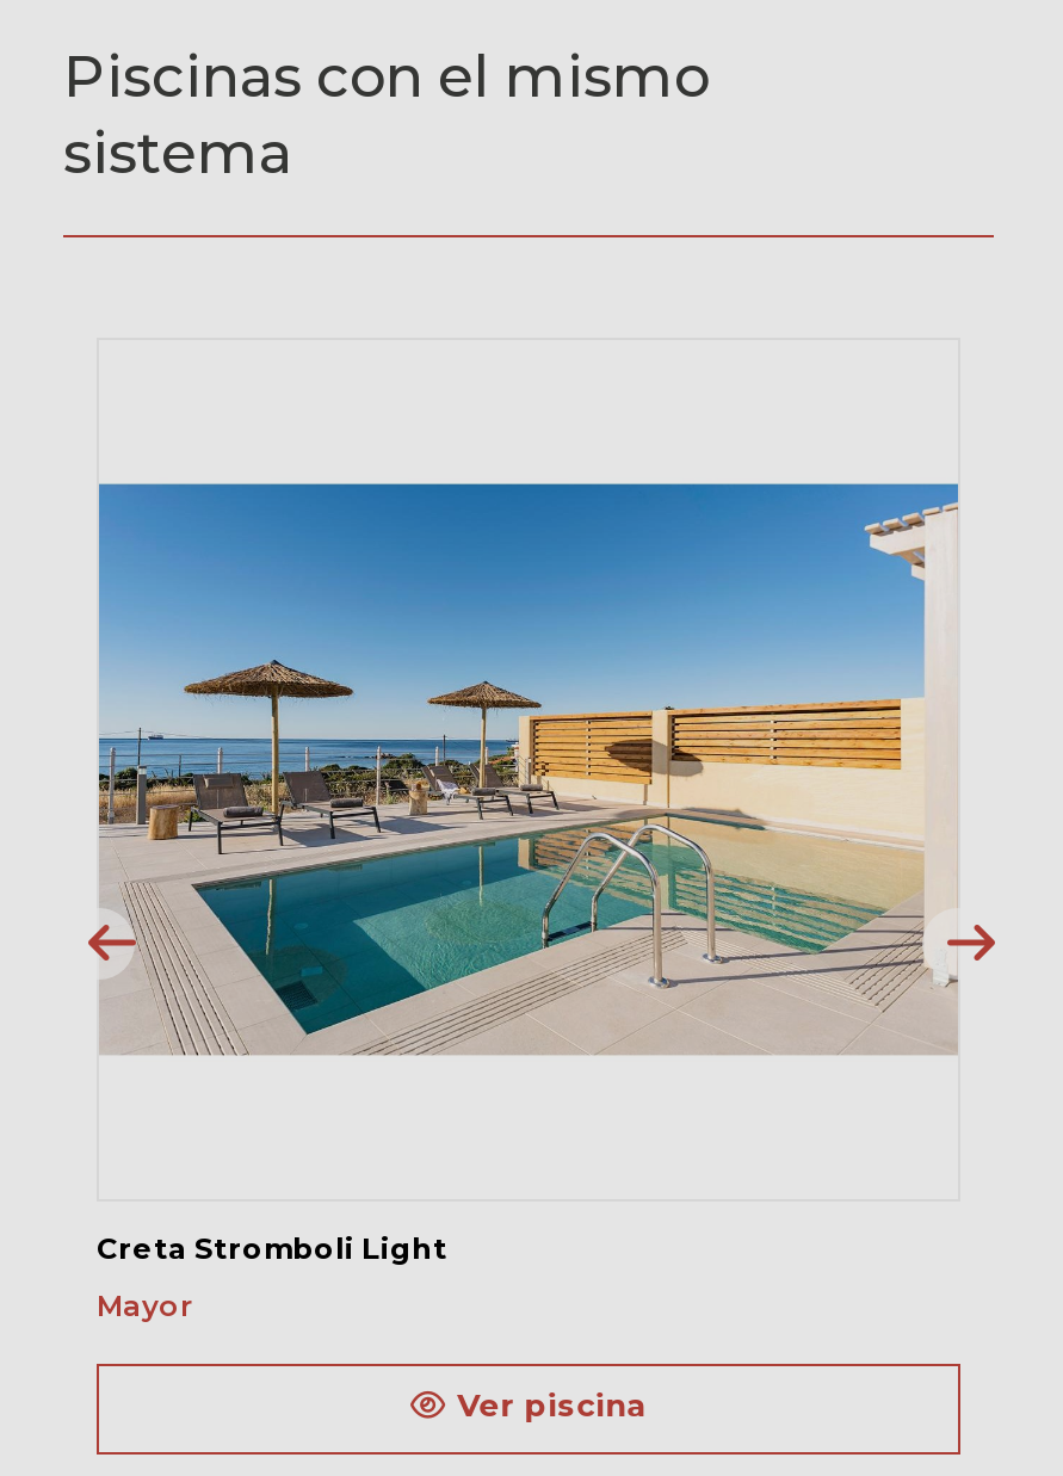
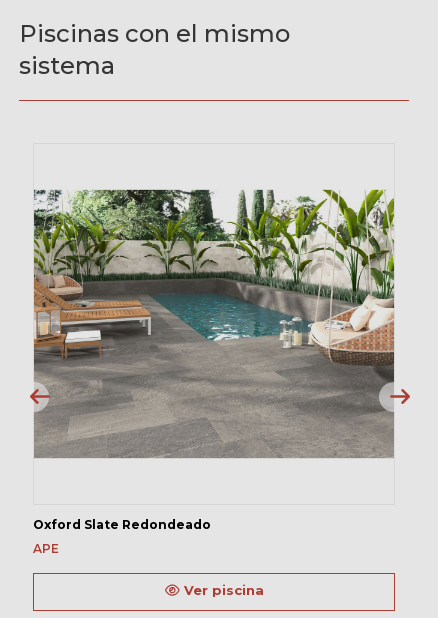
- [image]
+ [image]

- Creta Stromboli Light
+ Oxford Slate Redondeado

- Mayor
+ APE
